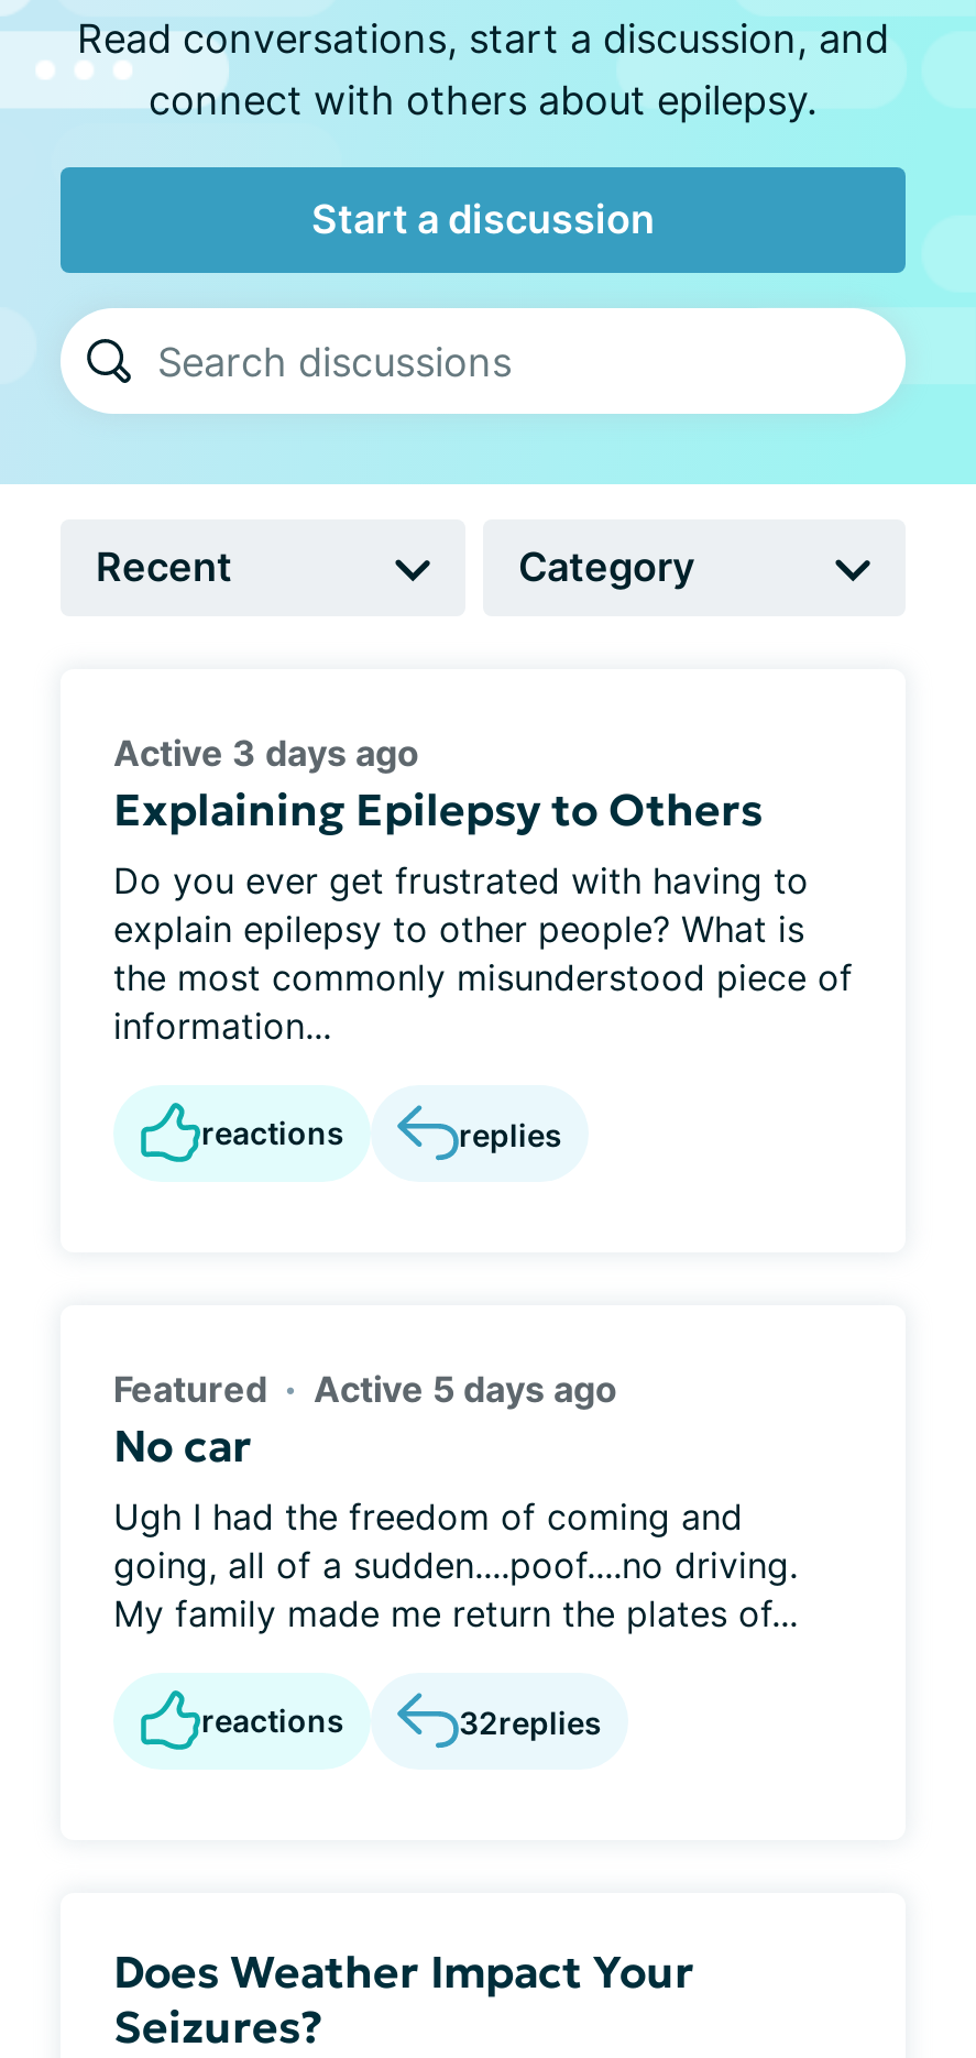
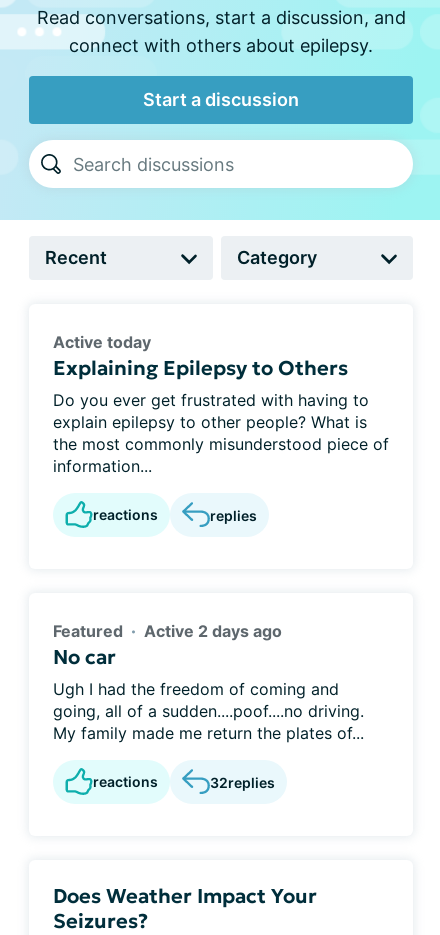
- Active 3 days ago
+ Active today

- Active 5 days ago
+ Active 2 days ago
